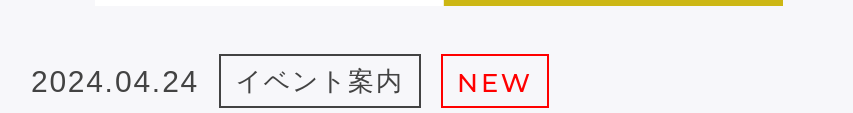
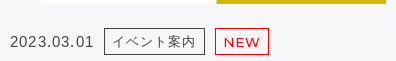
- 2024.04.24 イベント案内 NEW
+ 2023.03.01 イベント案内 NEW
